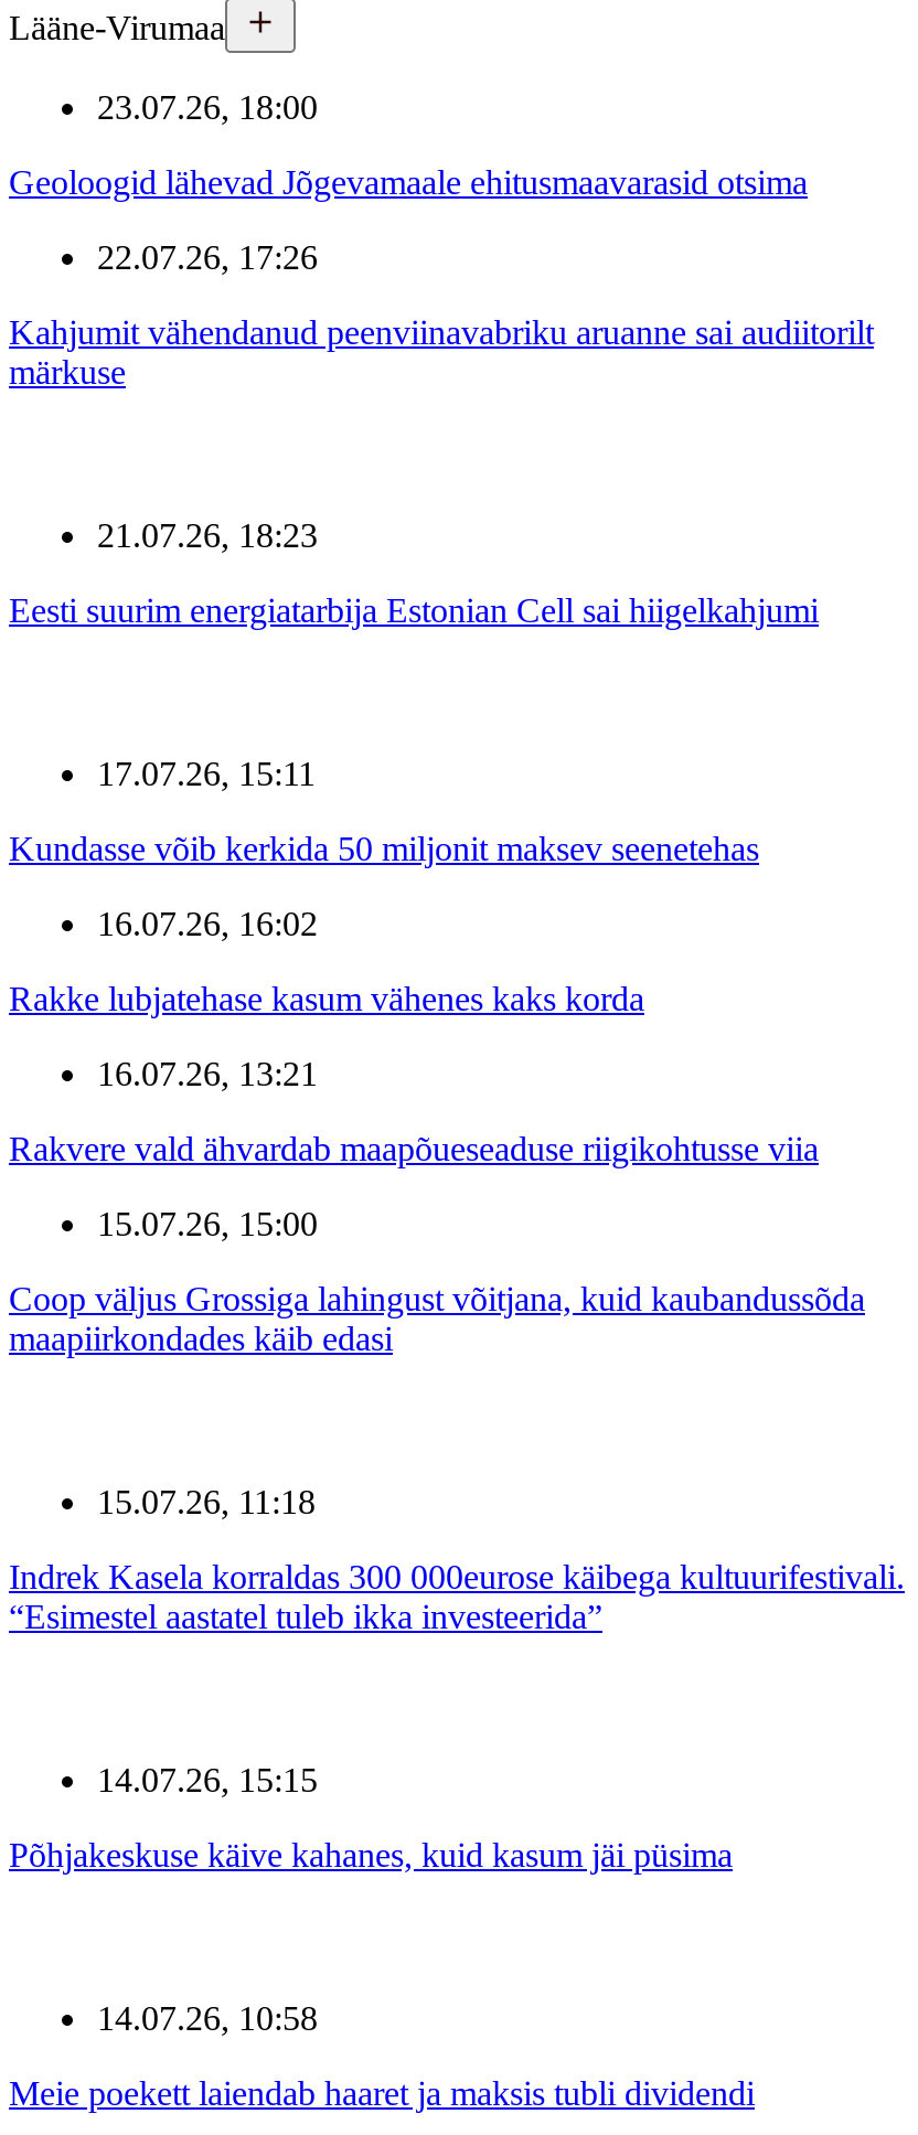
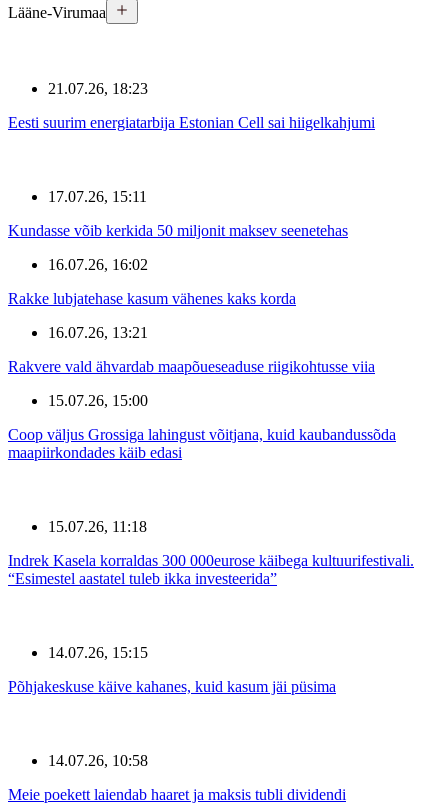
- 23.07.26, 18:00
- Geoloogid lähevad Jõgevamaale ehitusmaavarasid otsima
- 22.07.26, 17:26
- Kahjumit vähendanud peenviinavabriku aruanne sai audiitorilt
- märkuse
